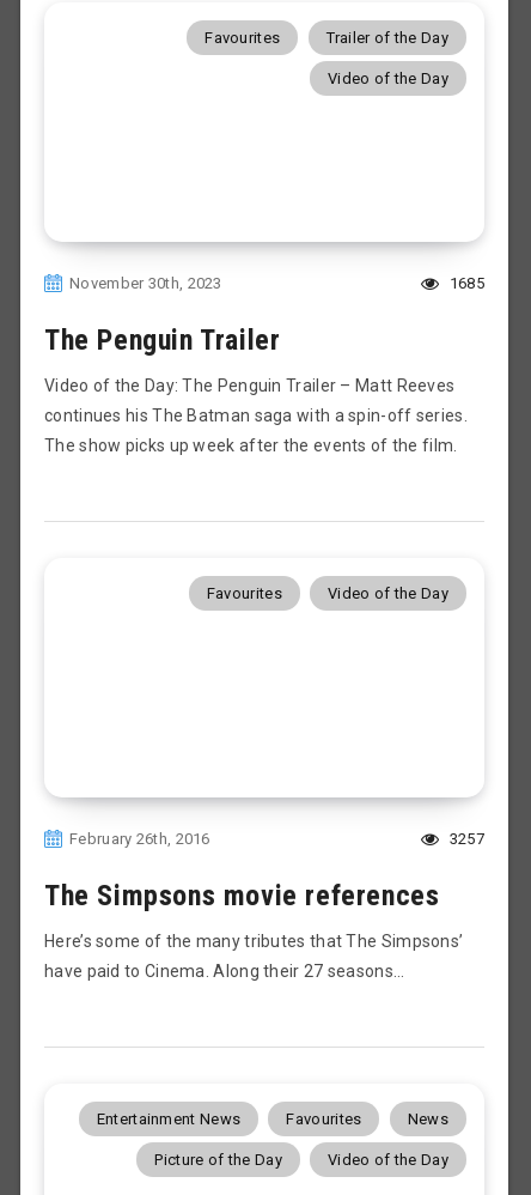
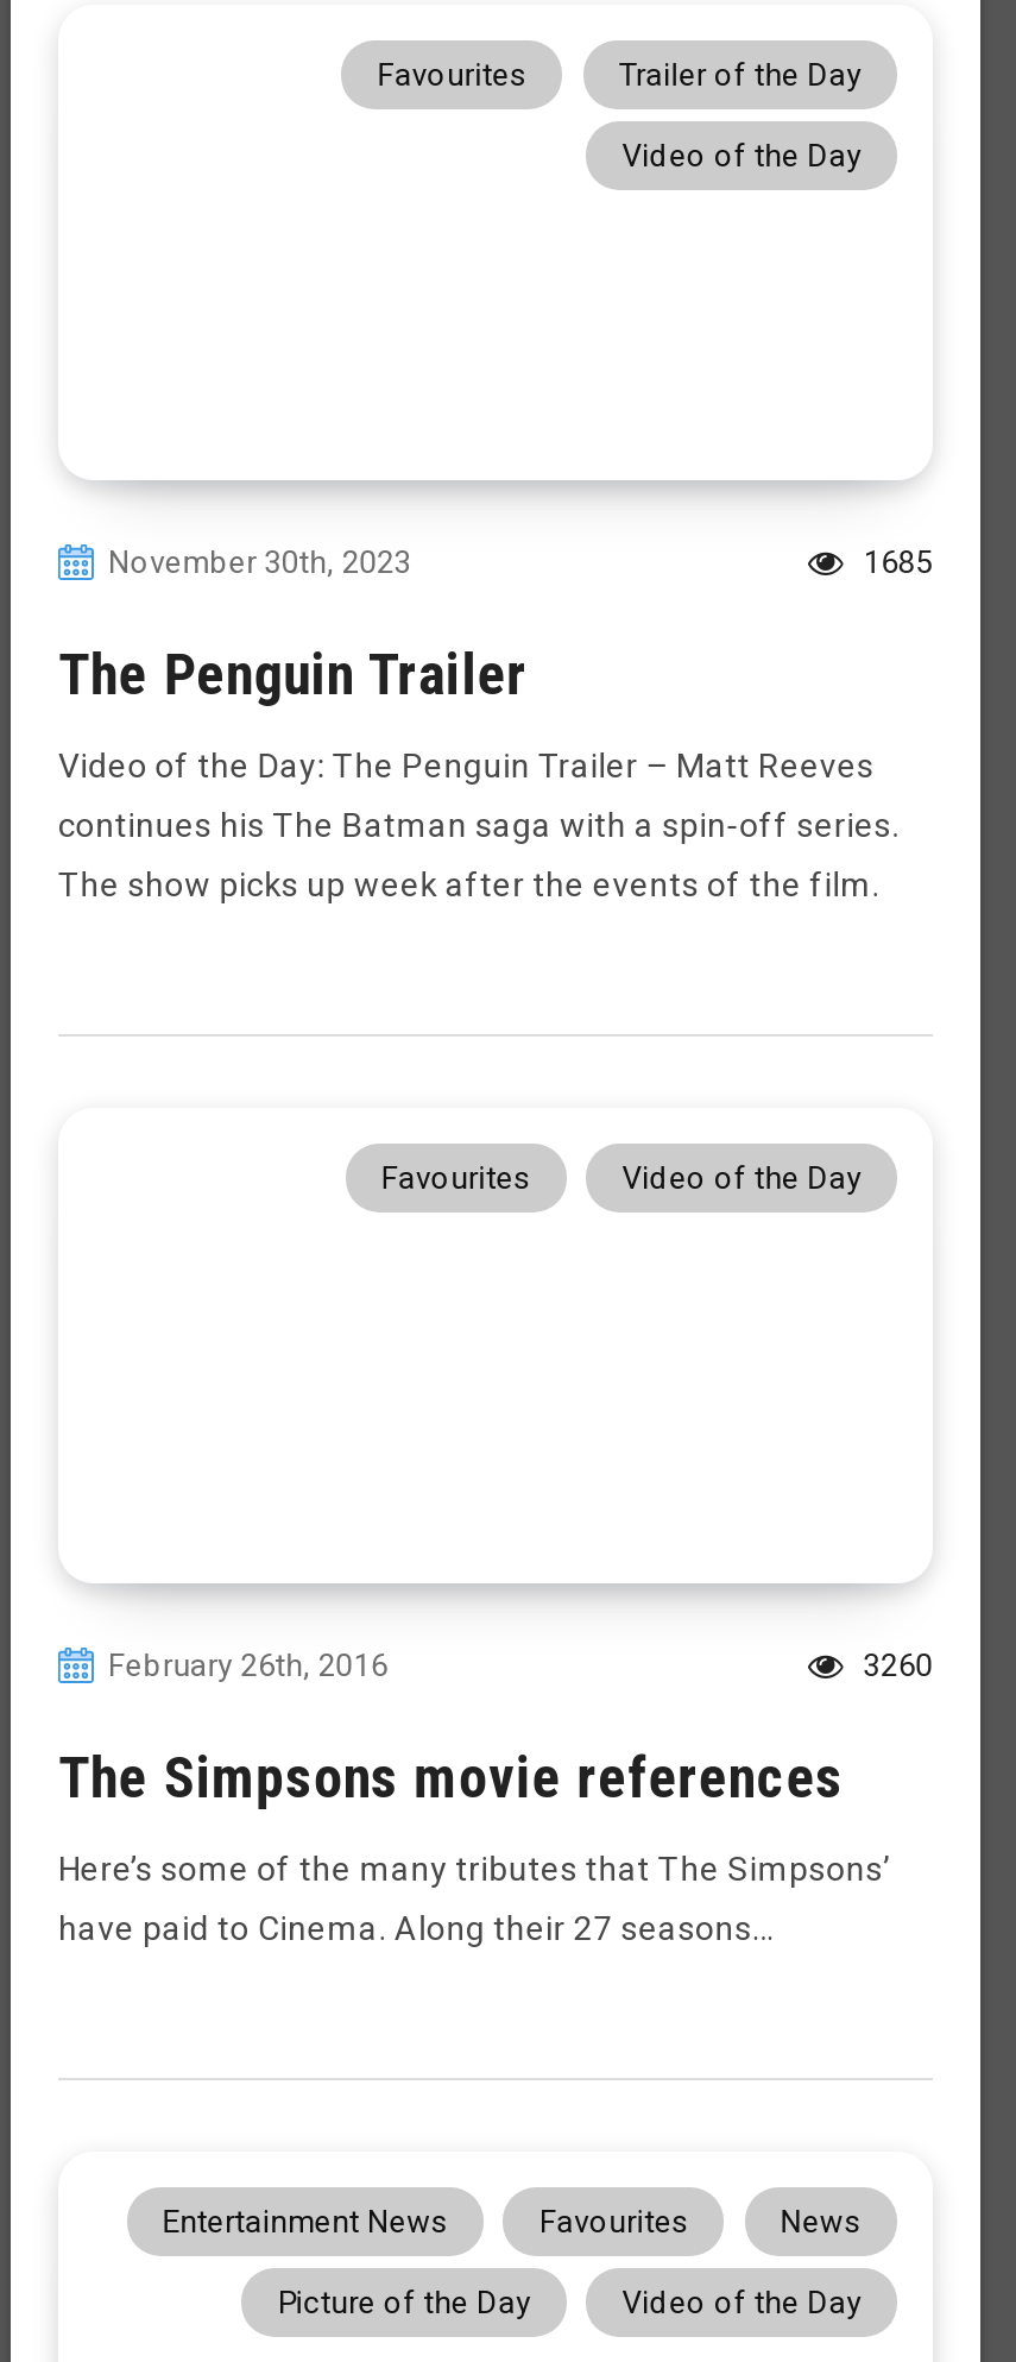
- 3257
+ 3260
